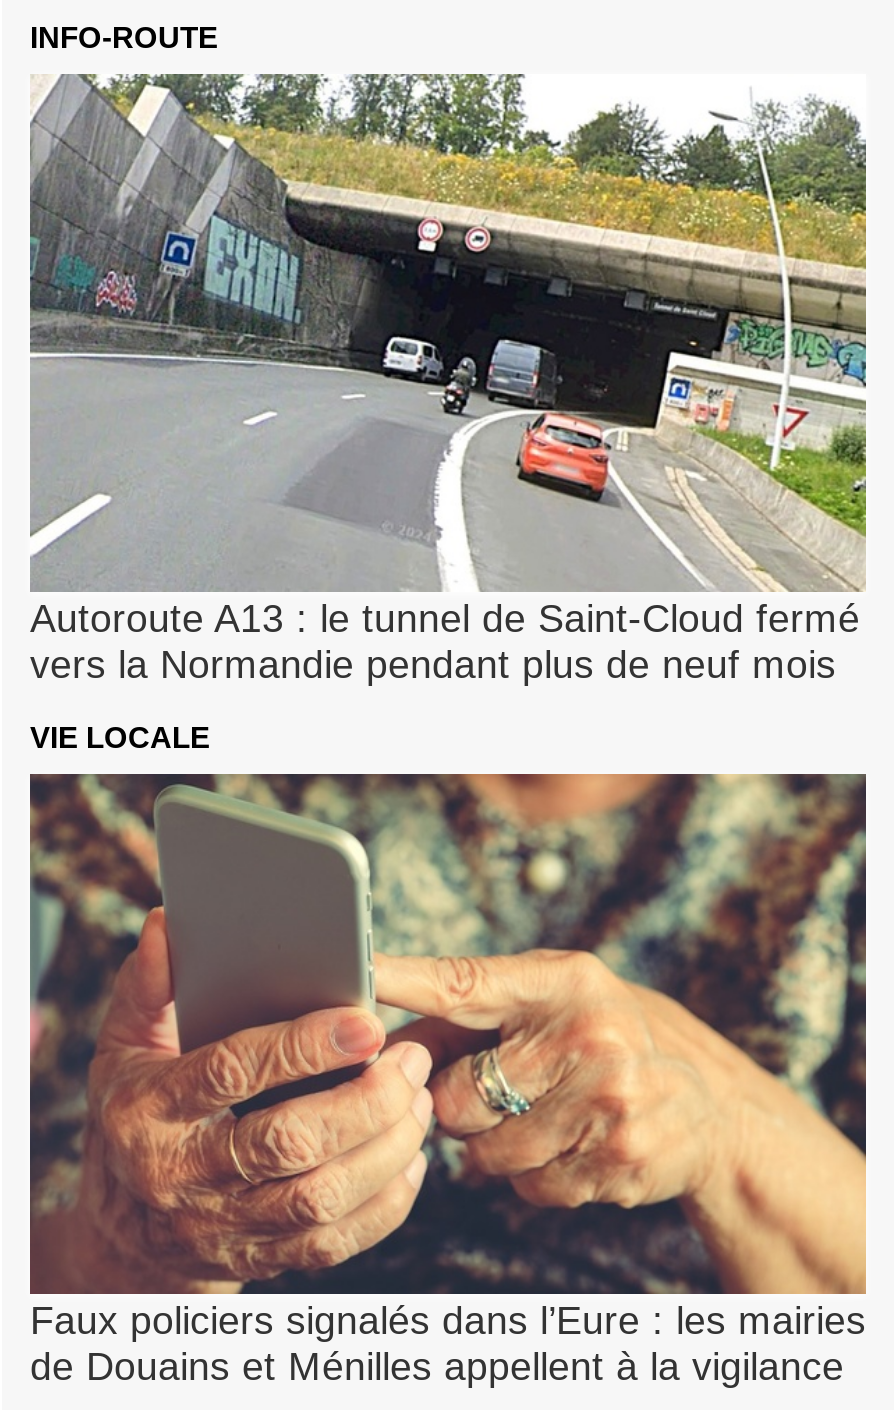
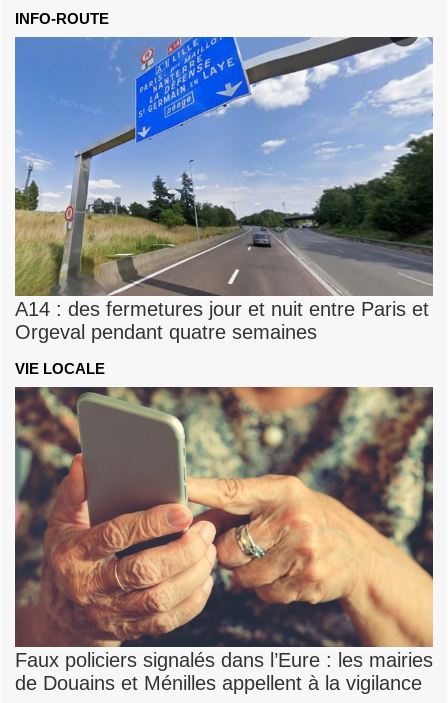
- [image]
- Autoroute A13 : le tunnel de Saint-Cloud fermé
- vers la Normandie pendant plus de neuf mois
+ [image]
+ A14 : des fermetures jour et nuit entre Paris et
+ Orgeval pendant quatre semaines
